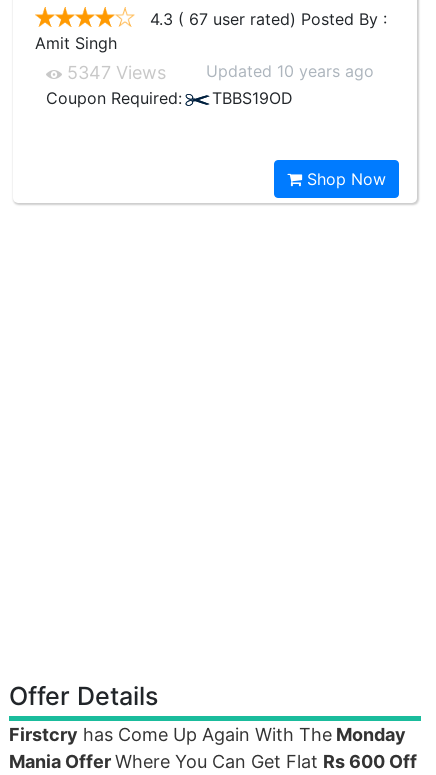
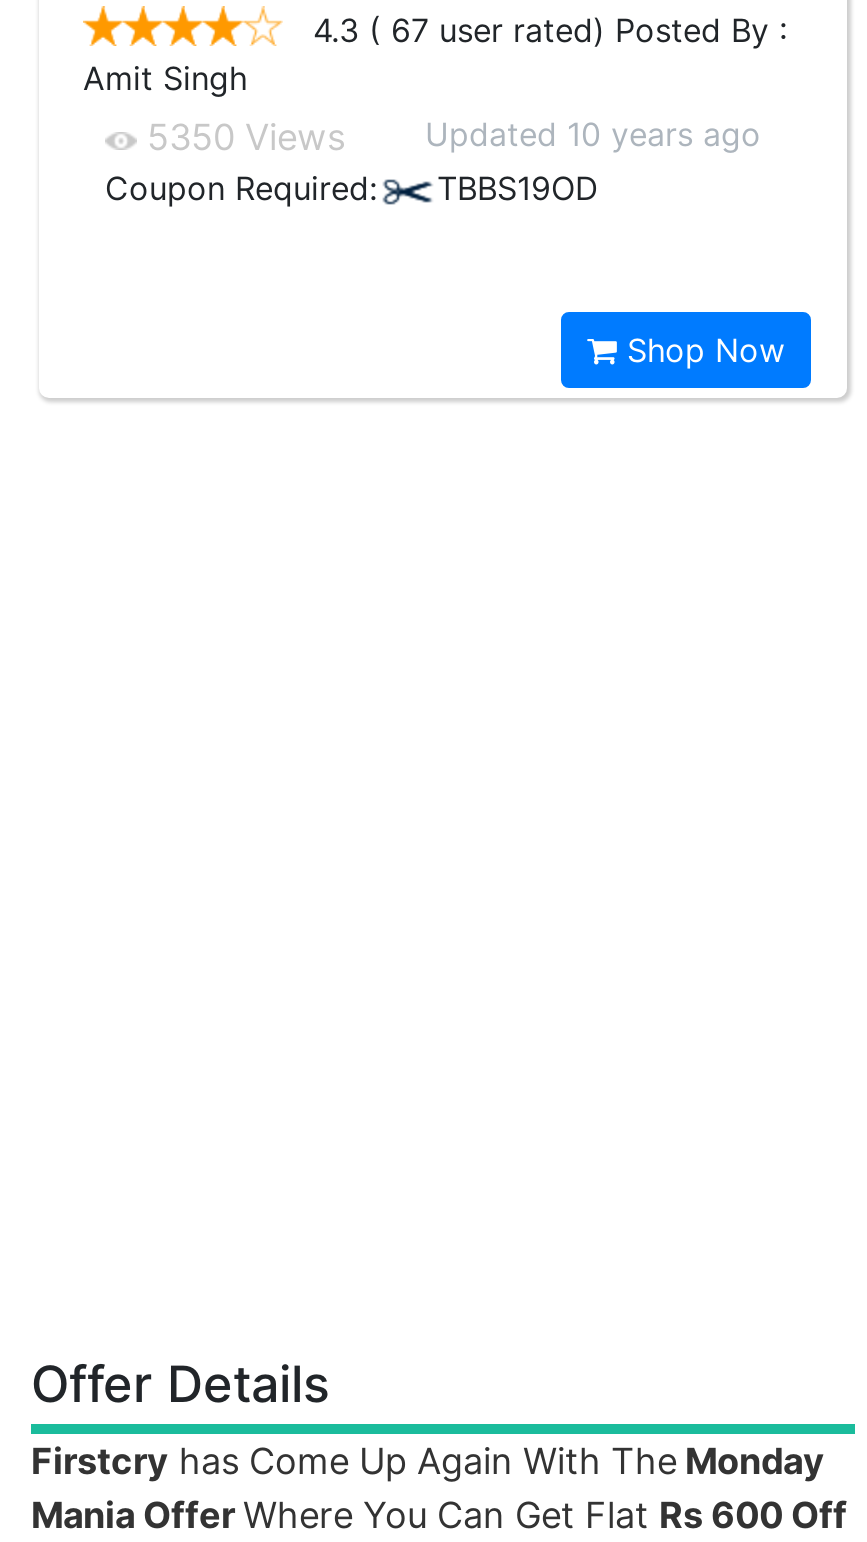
- 5347 Views Updated 10 years ago
+ 5350 Views Updated 10 years ago
